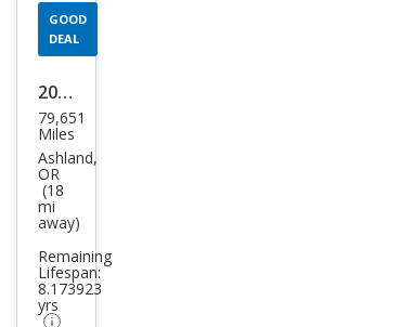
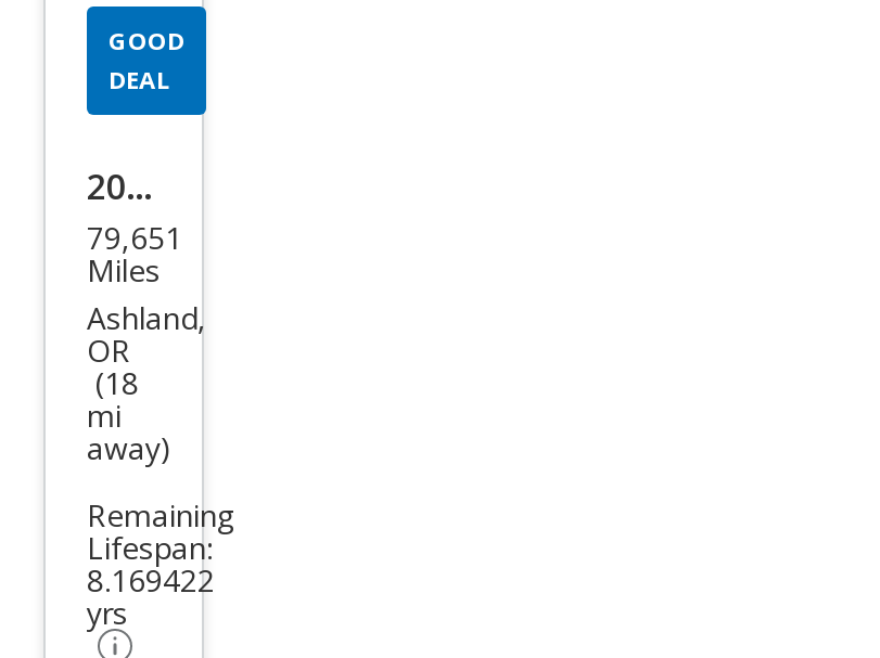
- 8.173923
+ 8.169422
